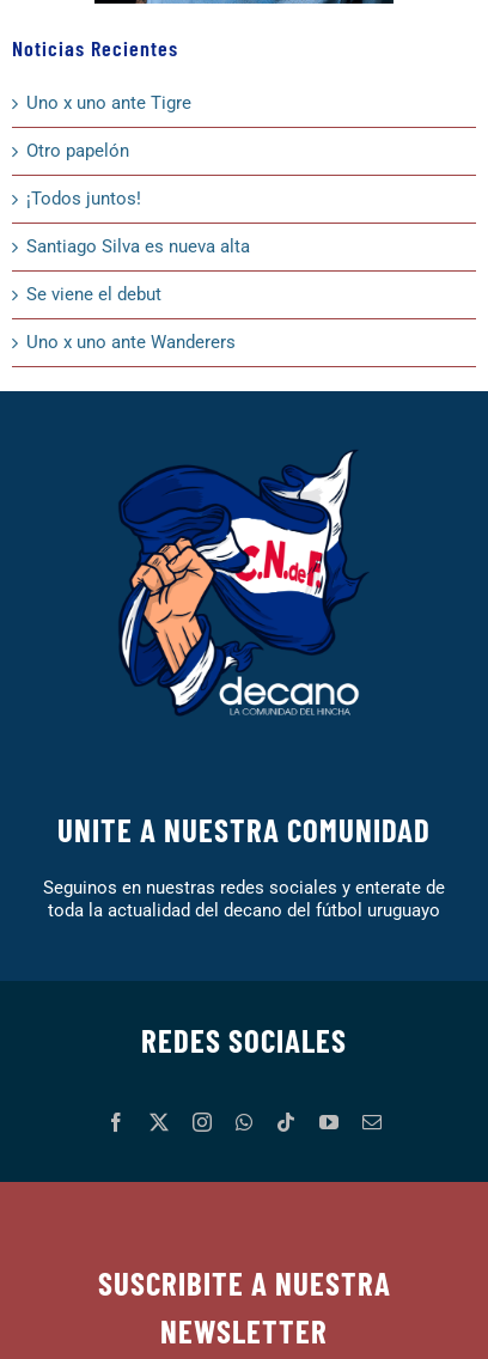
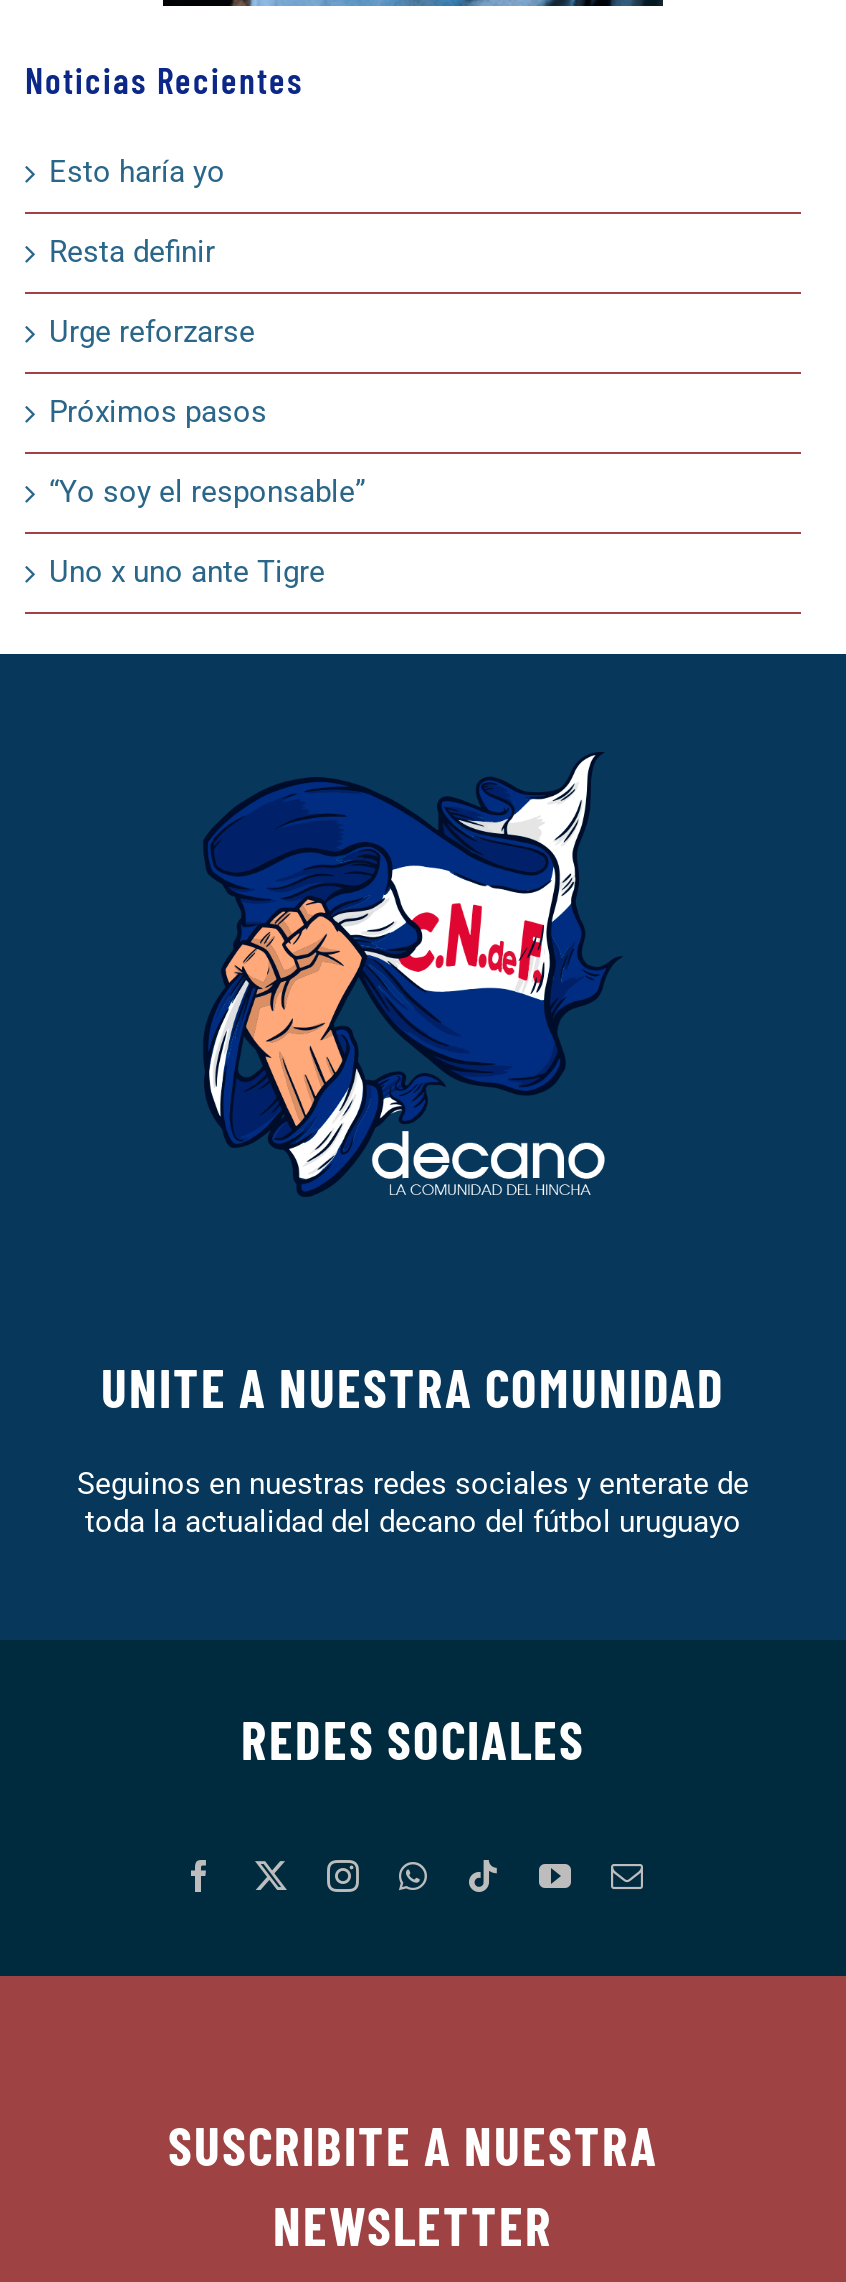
+ Esto haría yo
+ Resta definir
+ Urge reforzarse
+ Próximos pasos
+ “Yo soy el responsable”

moved down: Uno x uno ante Tigre

- Otro papelón
- ¡Todos juntos!
- Santiago Silva es nueva alta
- Se viene el debut
- Uno x uno ante Wanderers
